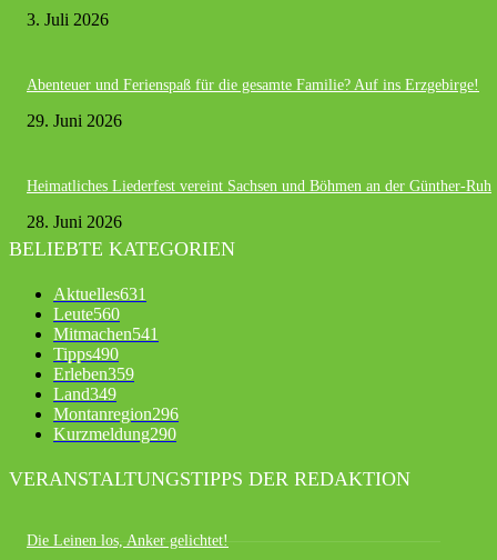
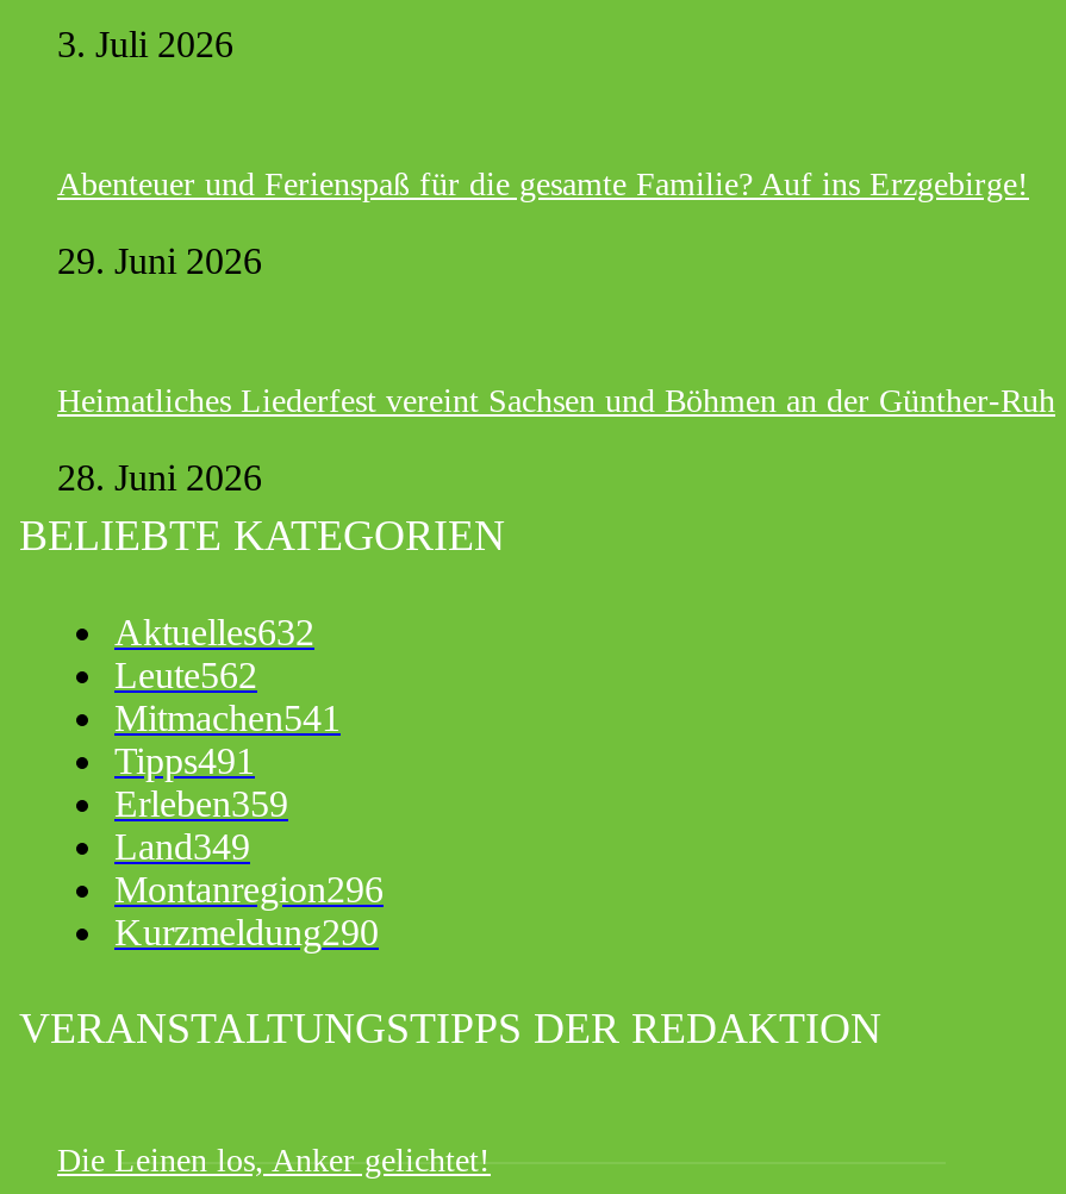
- Aktuelles631
+ Aktuelles632

- Leute560
+ Leute562

- Tipps490
+ Tipps491
